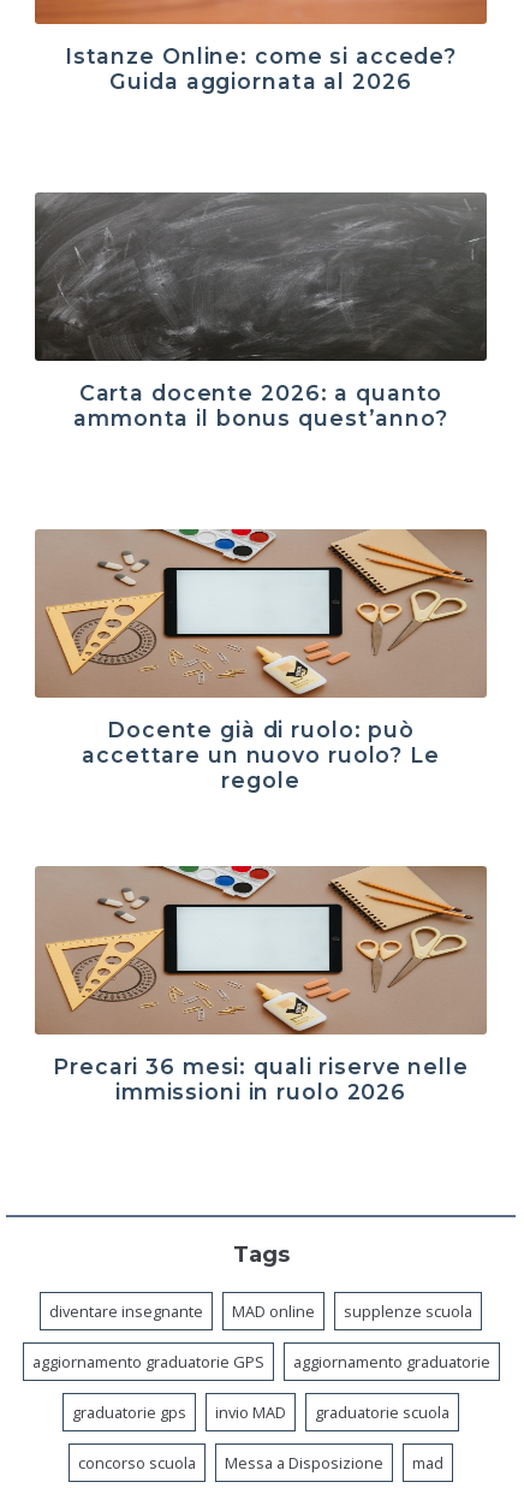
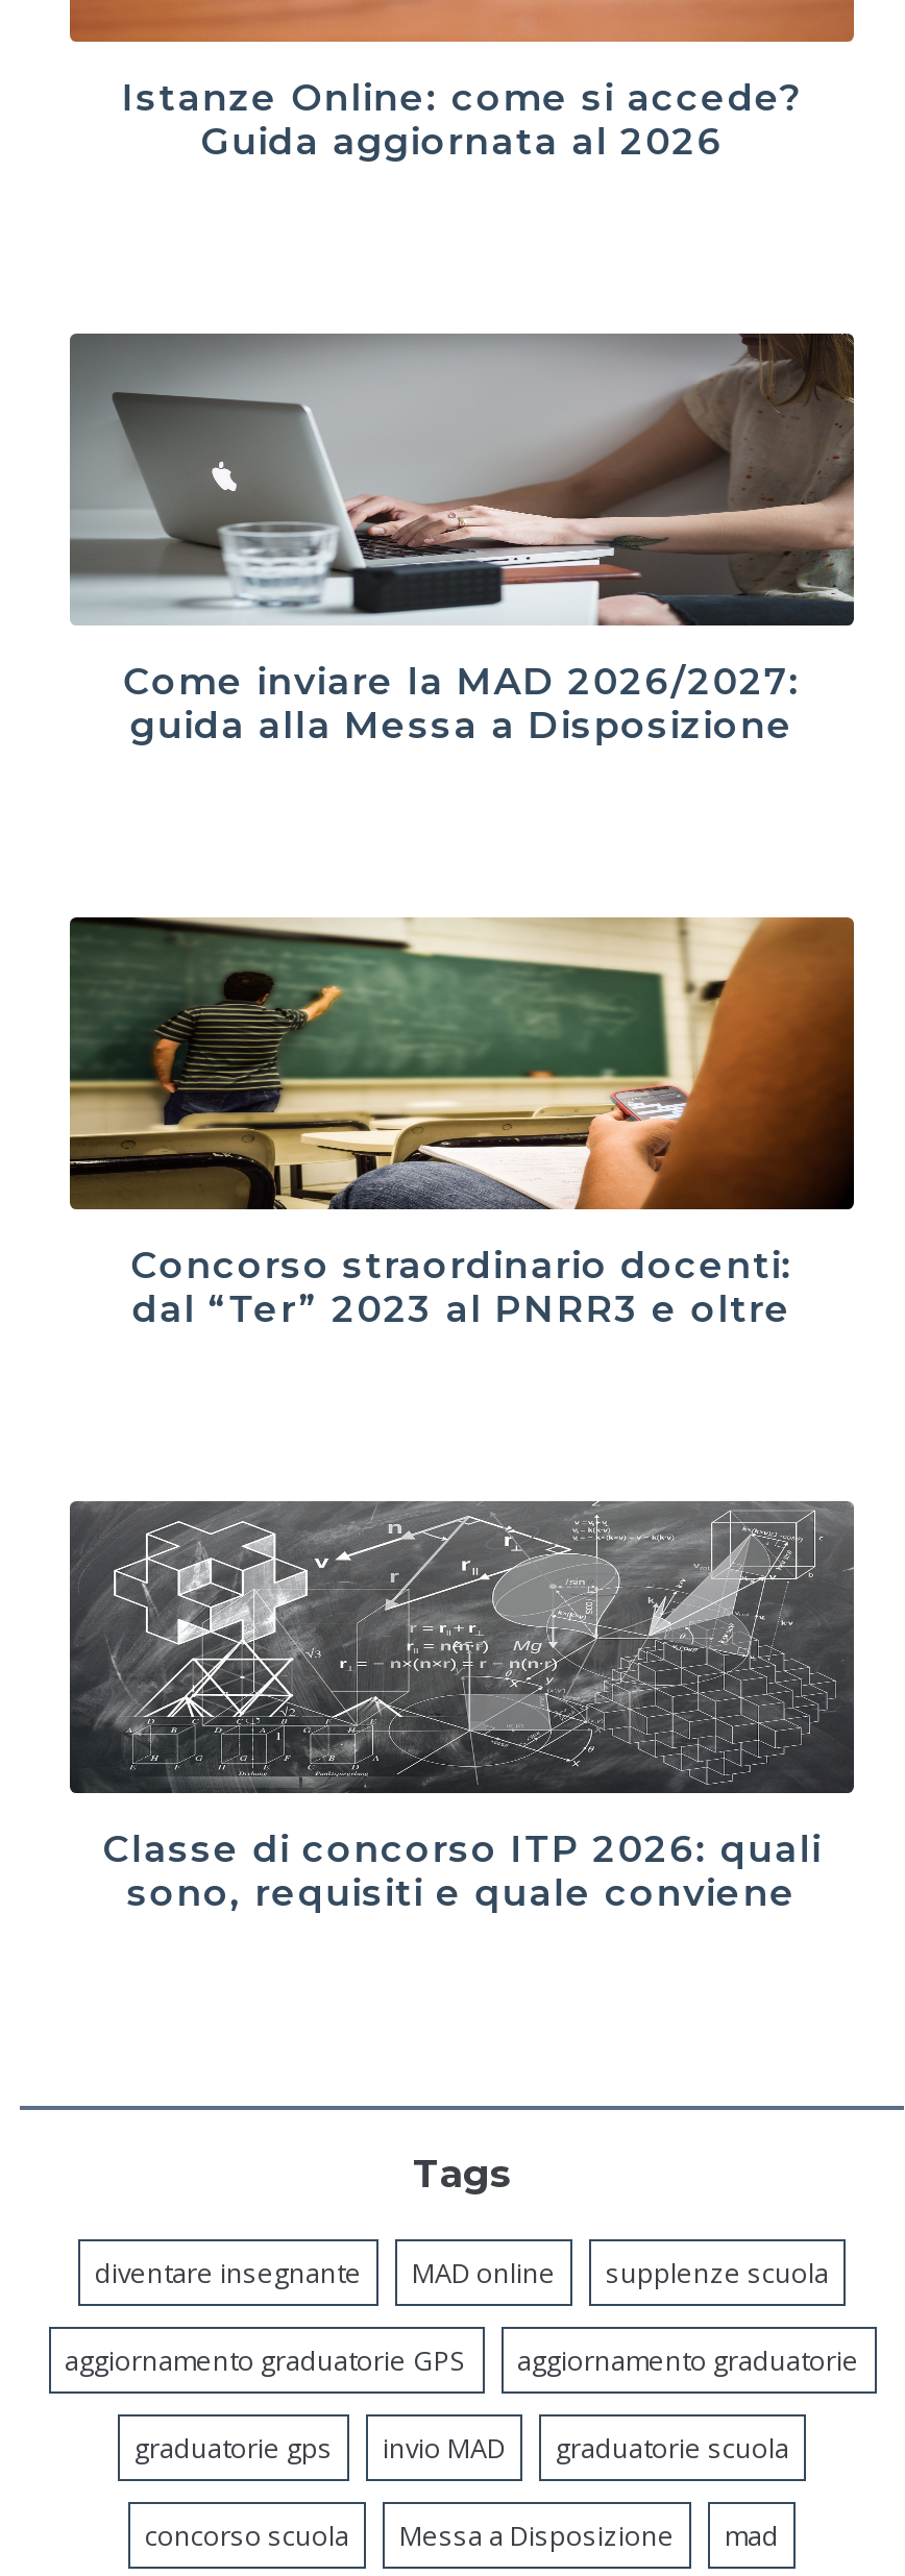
- [image]
- Carta docente 2026: a quanto
- ammonta il bonus quest’anno?
+ [image]
+ Come inviare la MAD 2026/2027:
+ guida alla Messa a Disposizione

- [image]
- Docente già di ruolo: può
- accettare un nuovo ruolo? Le
- regole
+ [image]
+ Concorso straordinario docenti:
+ dal “Ter” 2023 al PNRR3 e oltre

- [image]
- Precari 36 mesi: quali riserve nelle
- immissioni in ruolo 2026
+ [image]
+ Classe di concorso ITP 2026: quali
+ sono, requisiti e quale conviene
